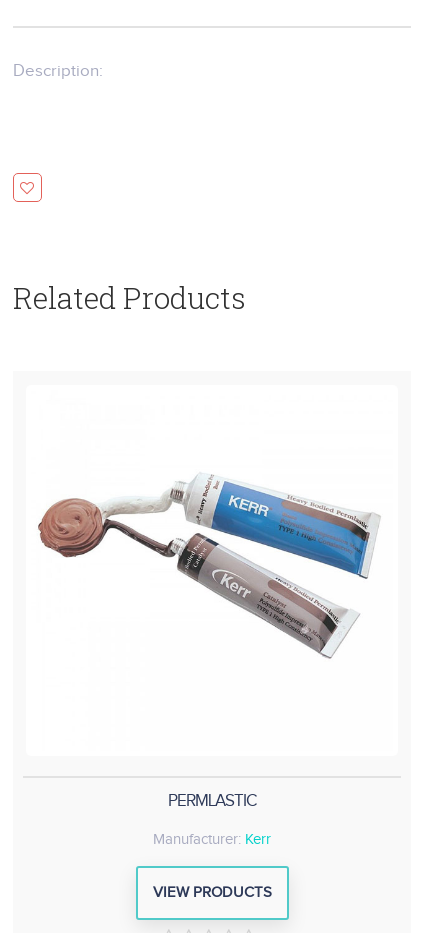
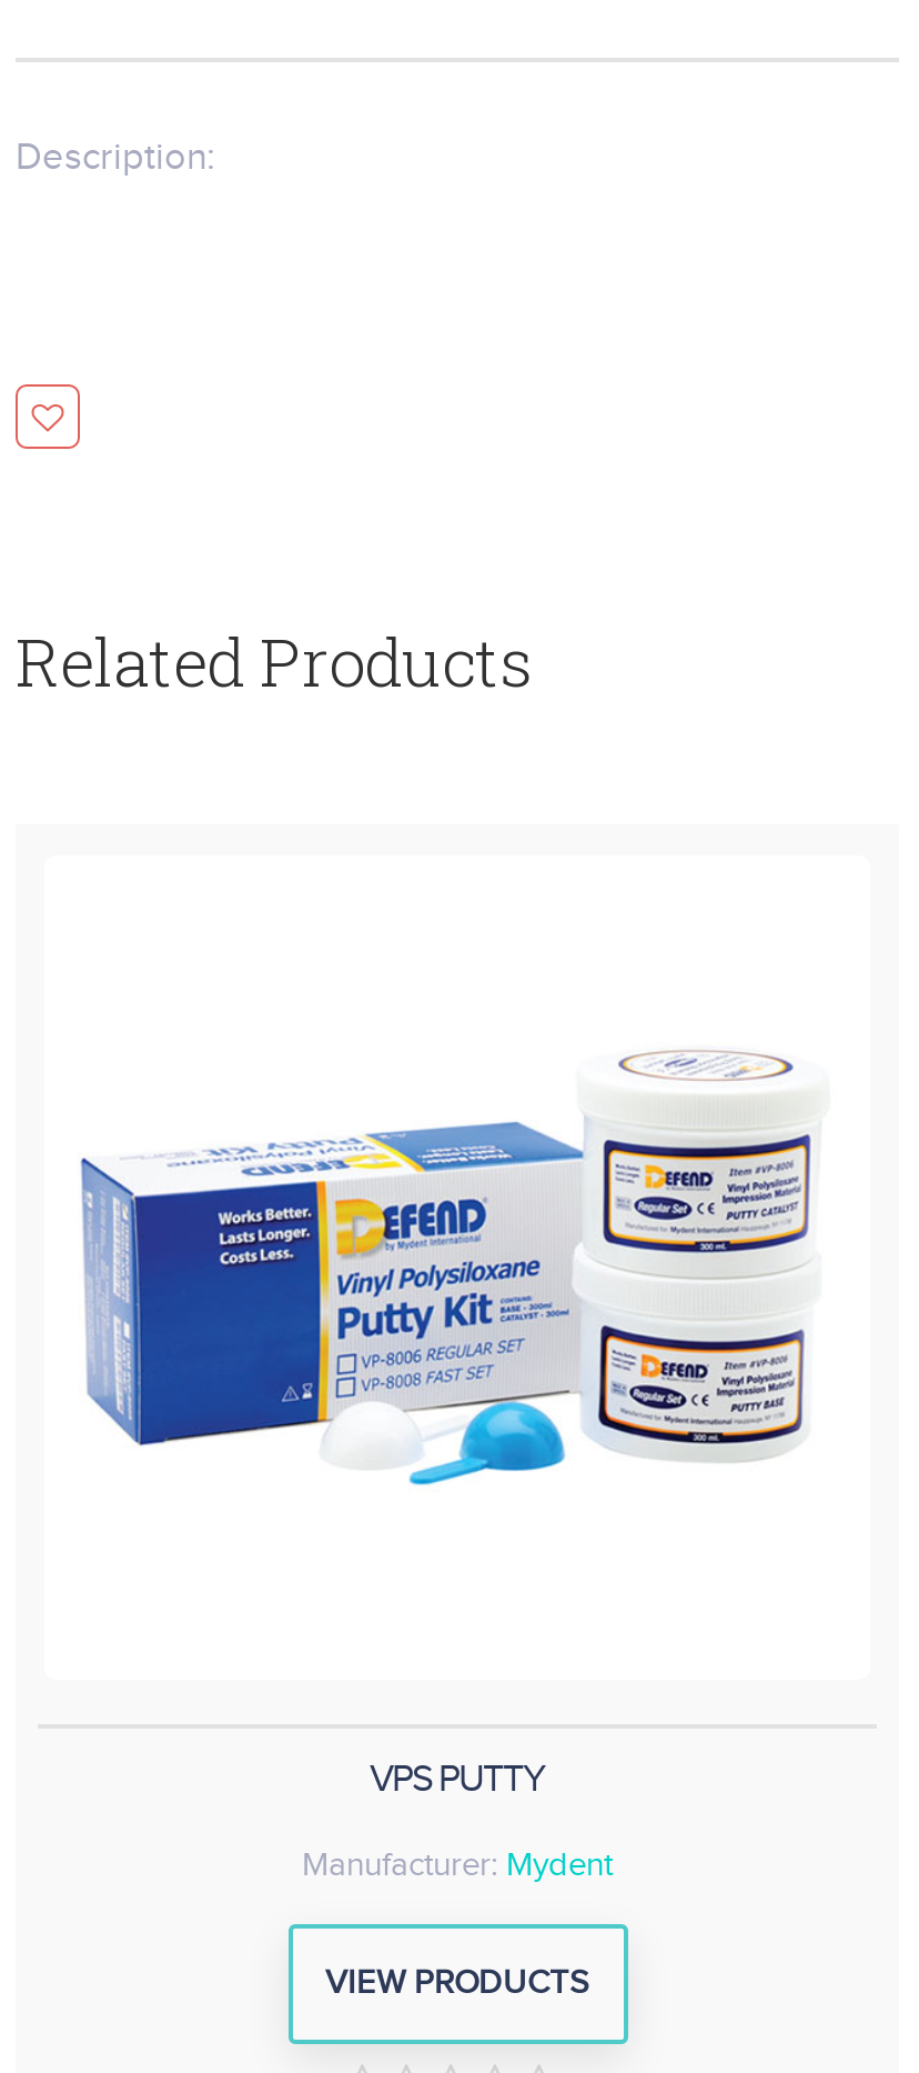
- [image]
+ [image]

- PERMLASTIC
+ VPS PUTTY

- Manufacturer: Kerr
+ Manufacturer: Mydent
